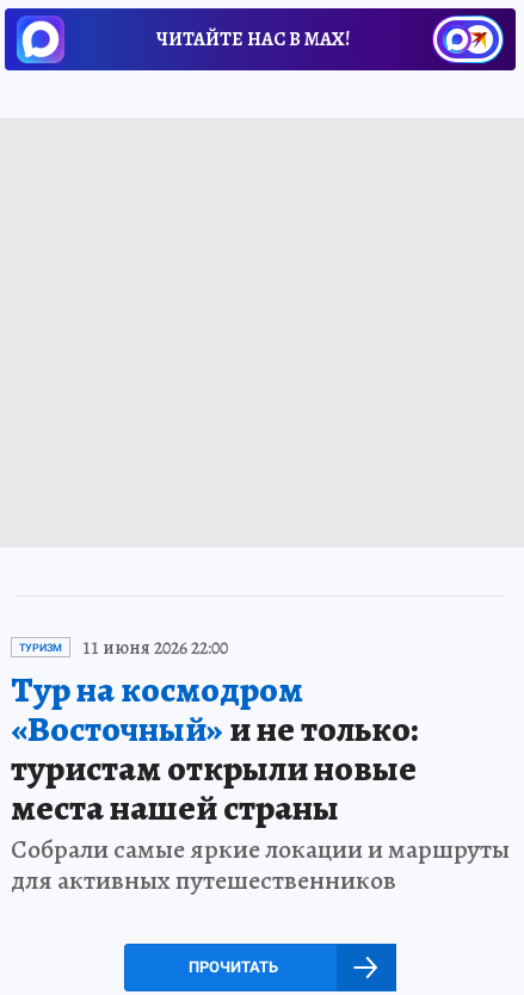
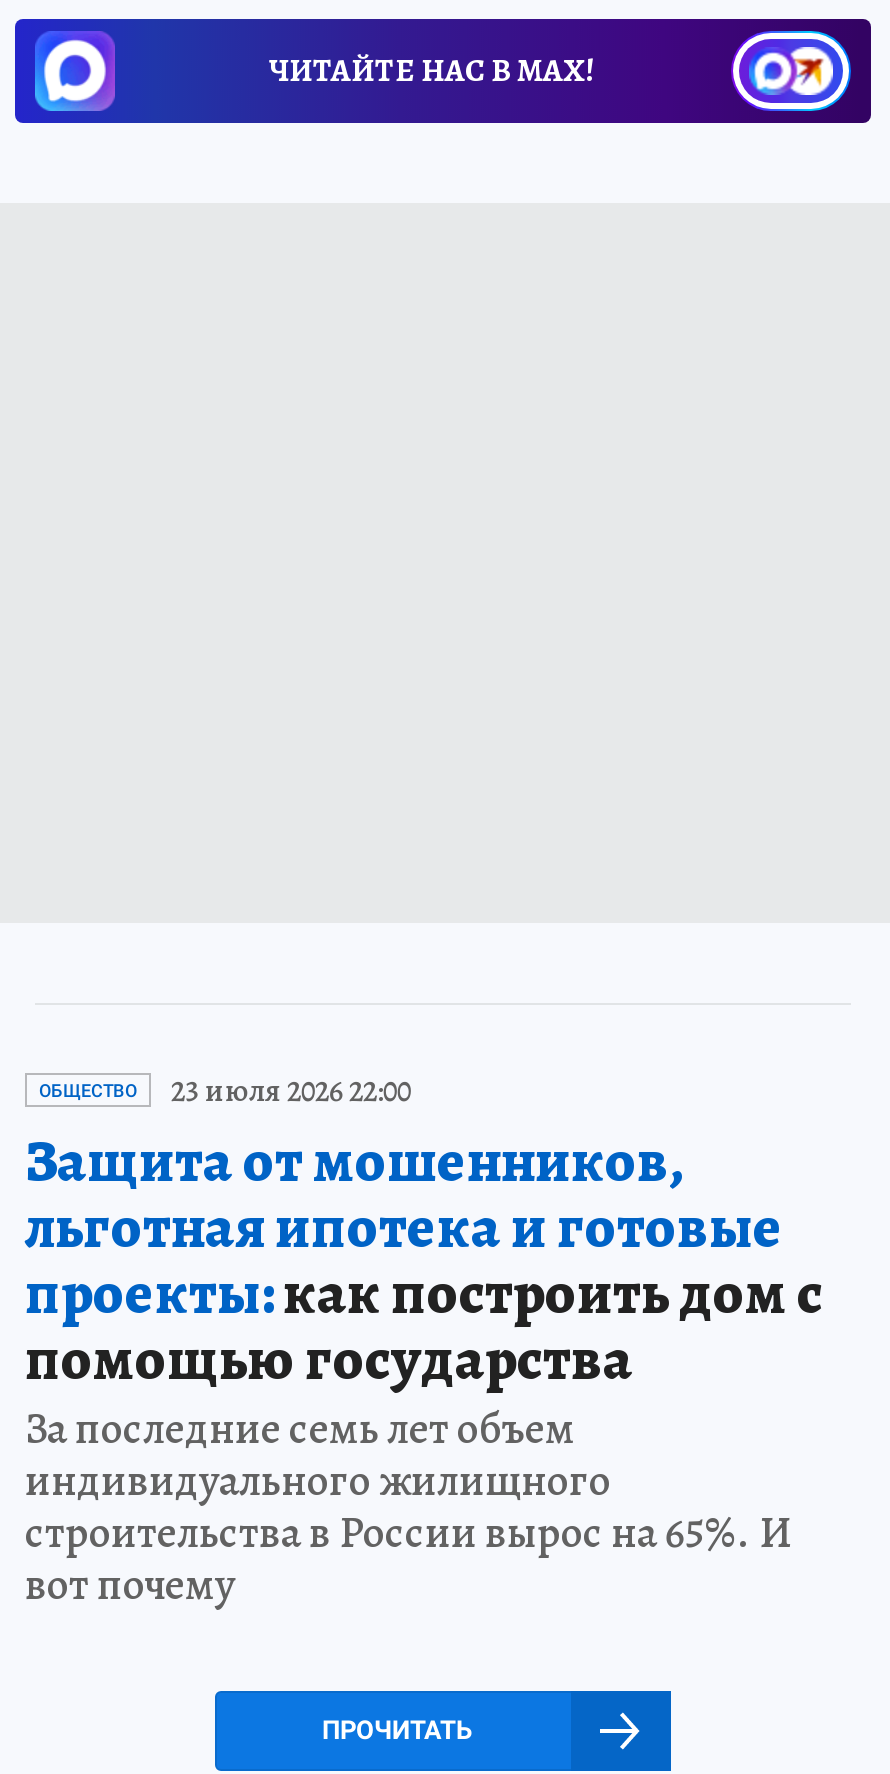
- ТУРИЗМ
- 11 июня 2026 22:00
- Тур на космодром
- «Восточный»и не только:
- туристам открыли новые
- места нашей страны
- Собрали самые яркие локации и маршруты
- для активных путешественников
+ ОБЩЕСТВО
+ 23 июля 2026 22:00
+ Защита от мошенников,
+ льготная ипотека и готовые
+ проекты:как построить дом с
+ помощью государства
+ За последние семь лет объем
+ индивидуального жилищного
+ строительства в России вырос на 65%. И
+ вот почему
